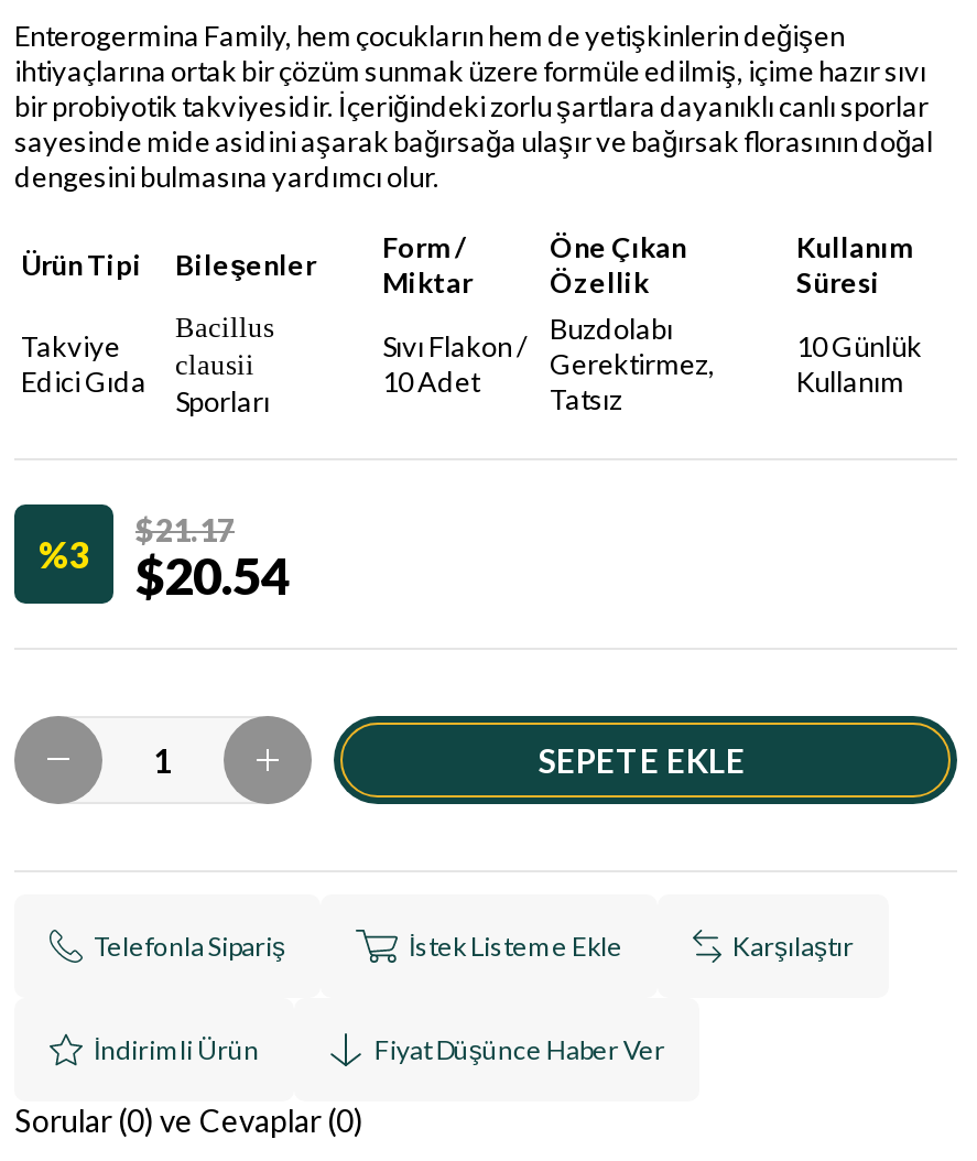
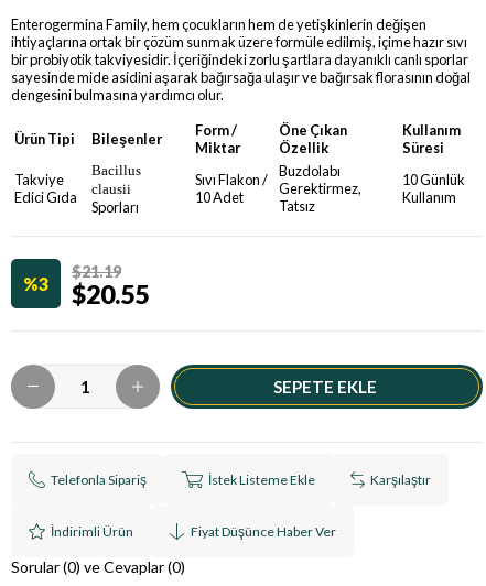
- $21.17
+ $21.19

- 3 $20.54
+ 3 $20.55
